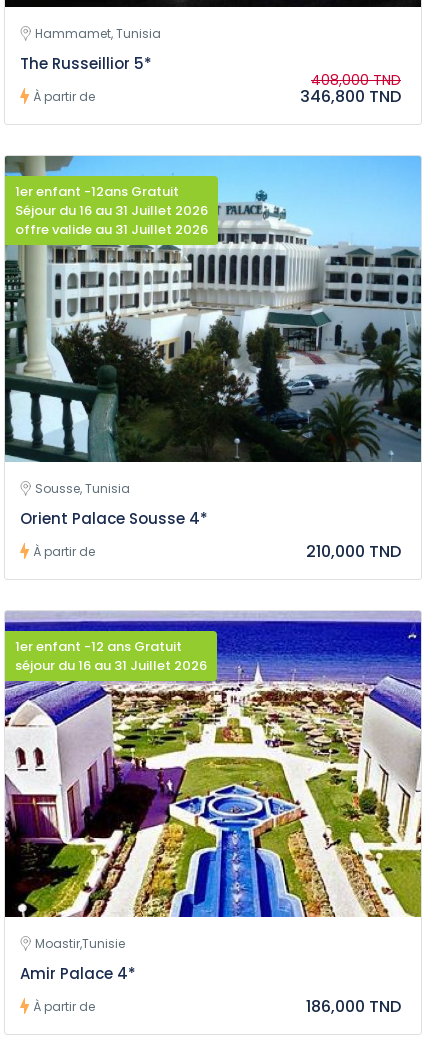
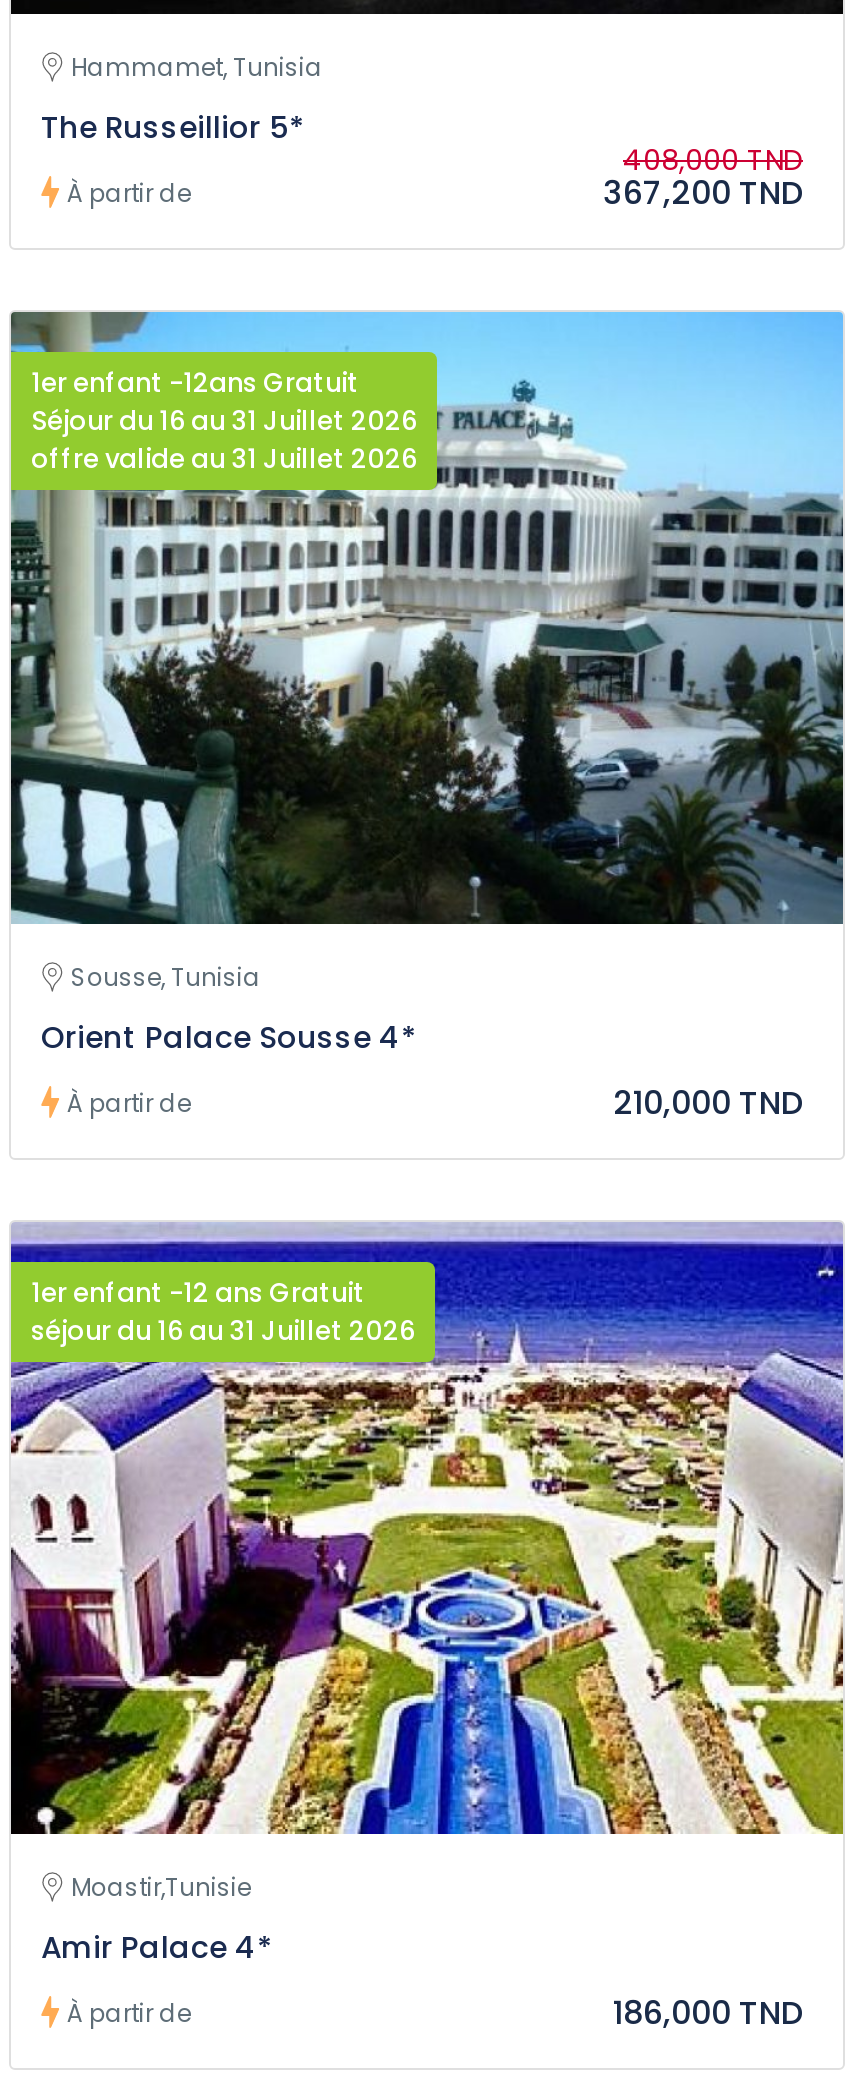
- 346,800 TND
+ 367,200 TND
